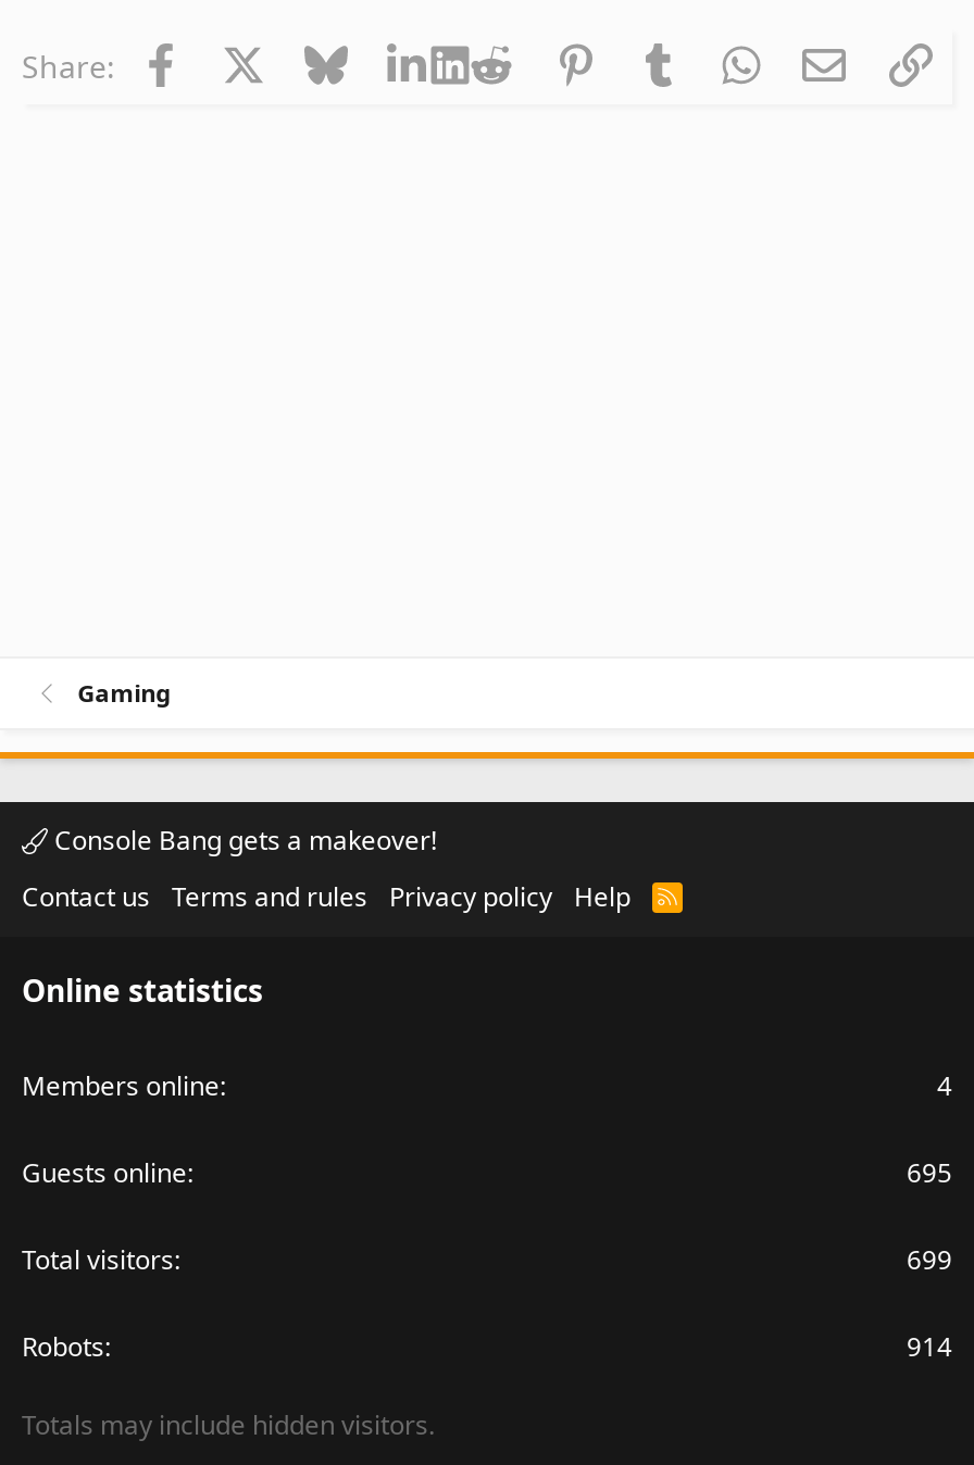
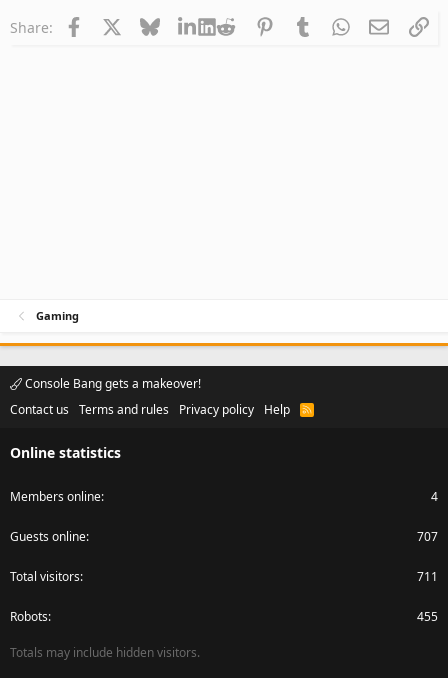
- 695
+ 707

- 699
+ 711

- 914
+ 455
